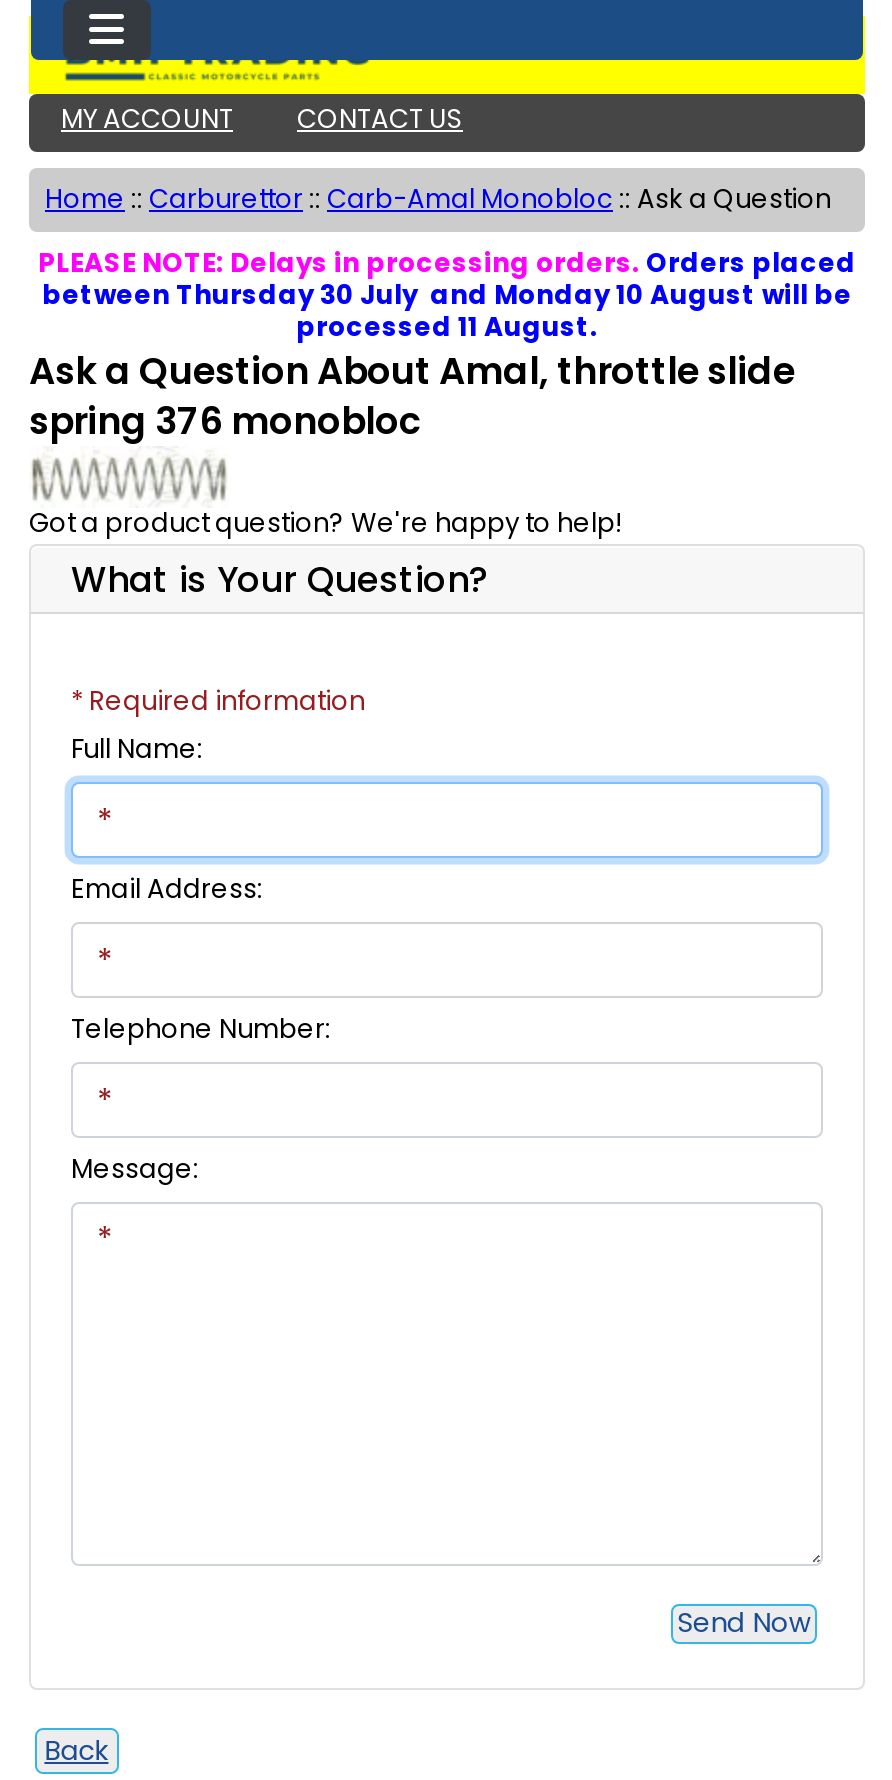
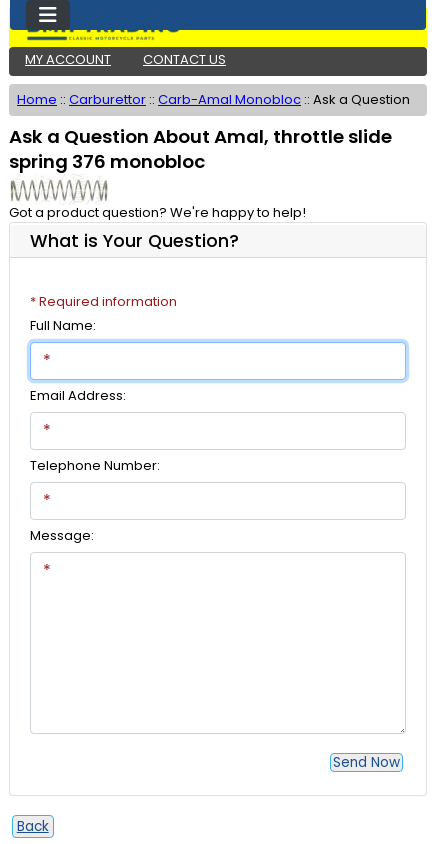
- PLEASE NOTE: Delays in processing orders. Orders placed
- between Thursday 30 July and Monday 10 August will be
- processed 11 August.
